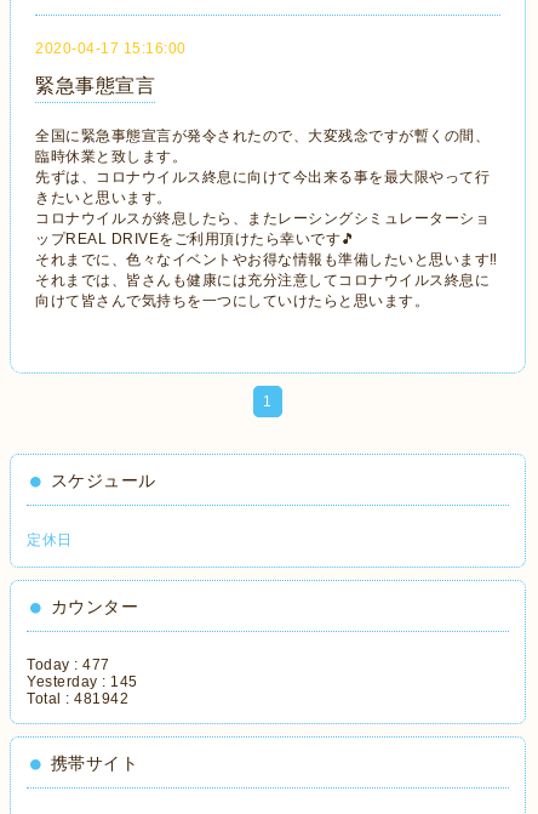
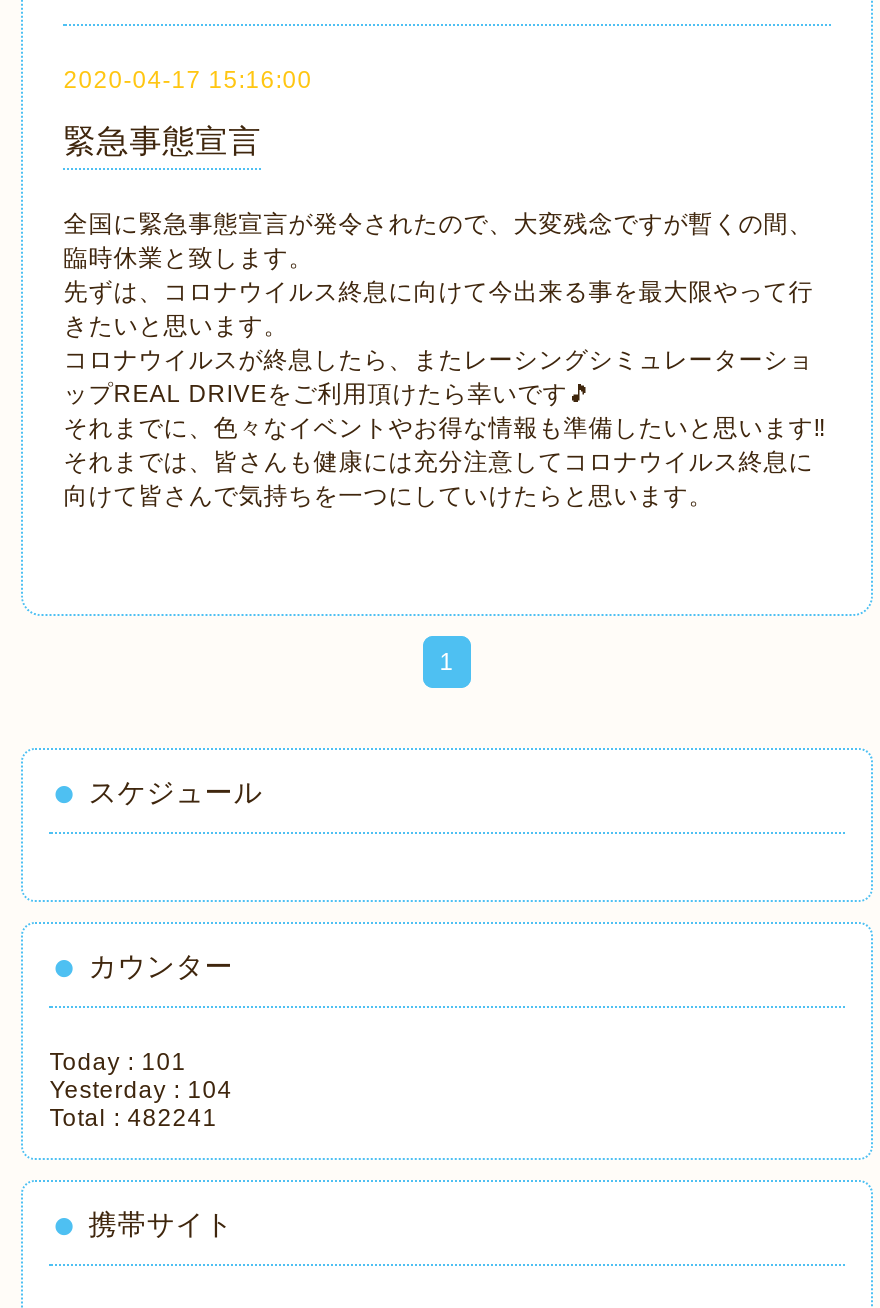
- 定休日

- Today : 477
+ Today : 101

- Yesterday : 145
+ Yesterday : 104

- Total : 481942
+ Total : 482241
